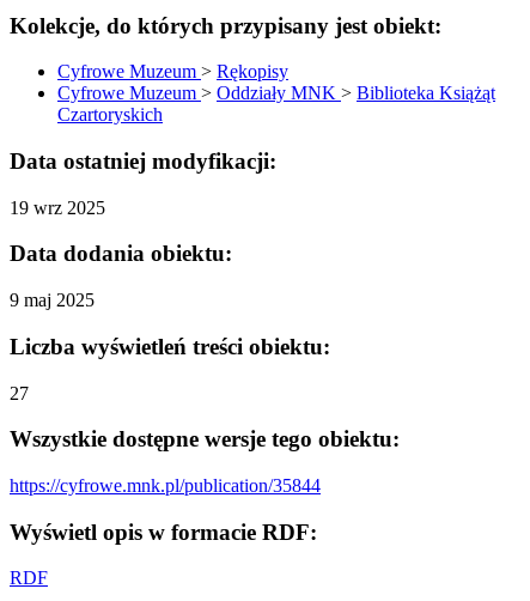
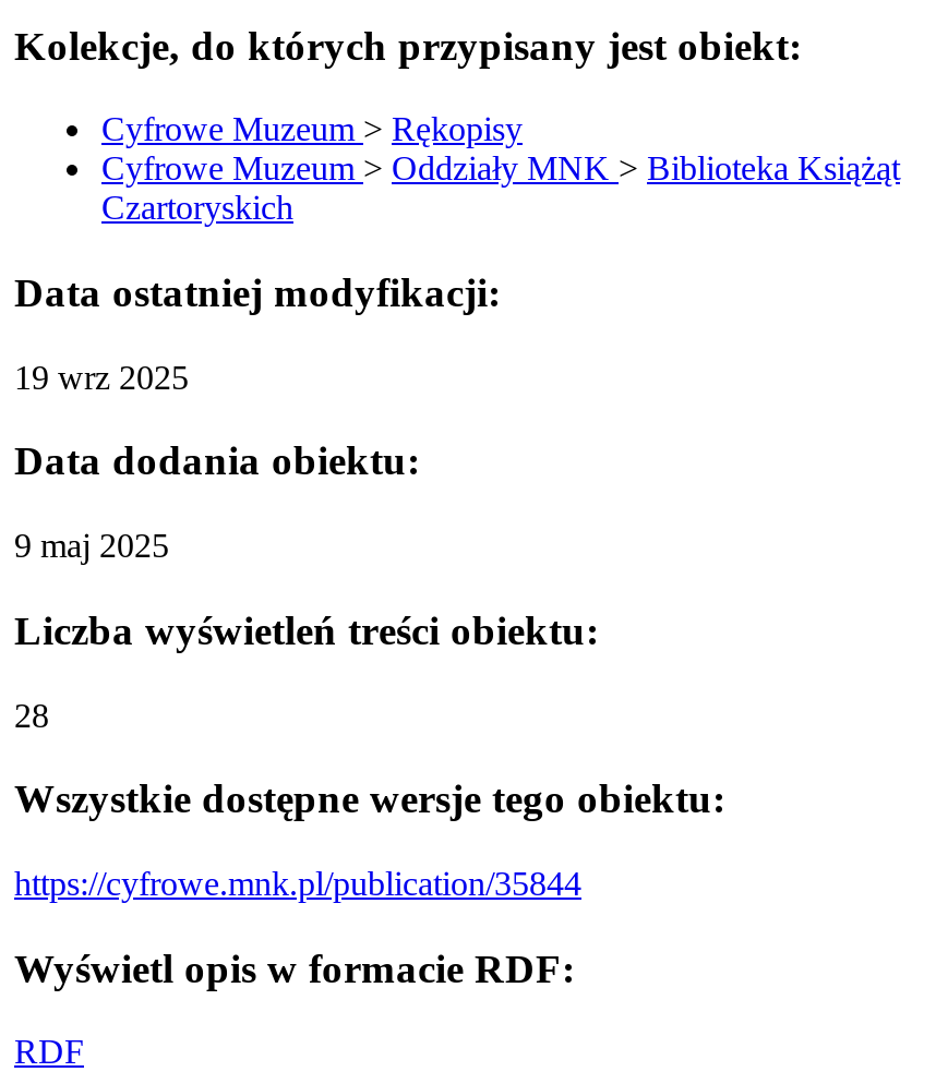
- 27
+ 28
